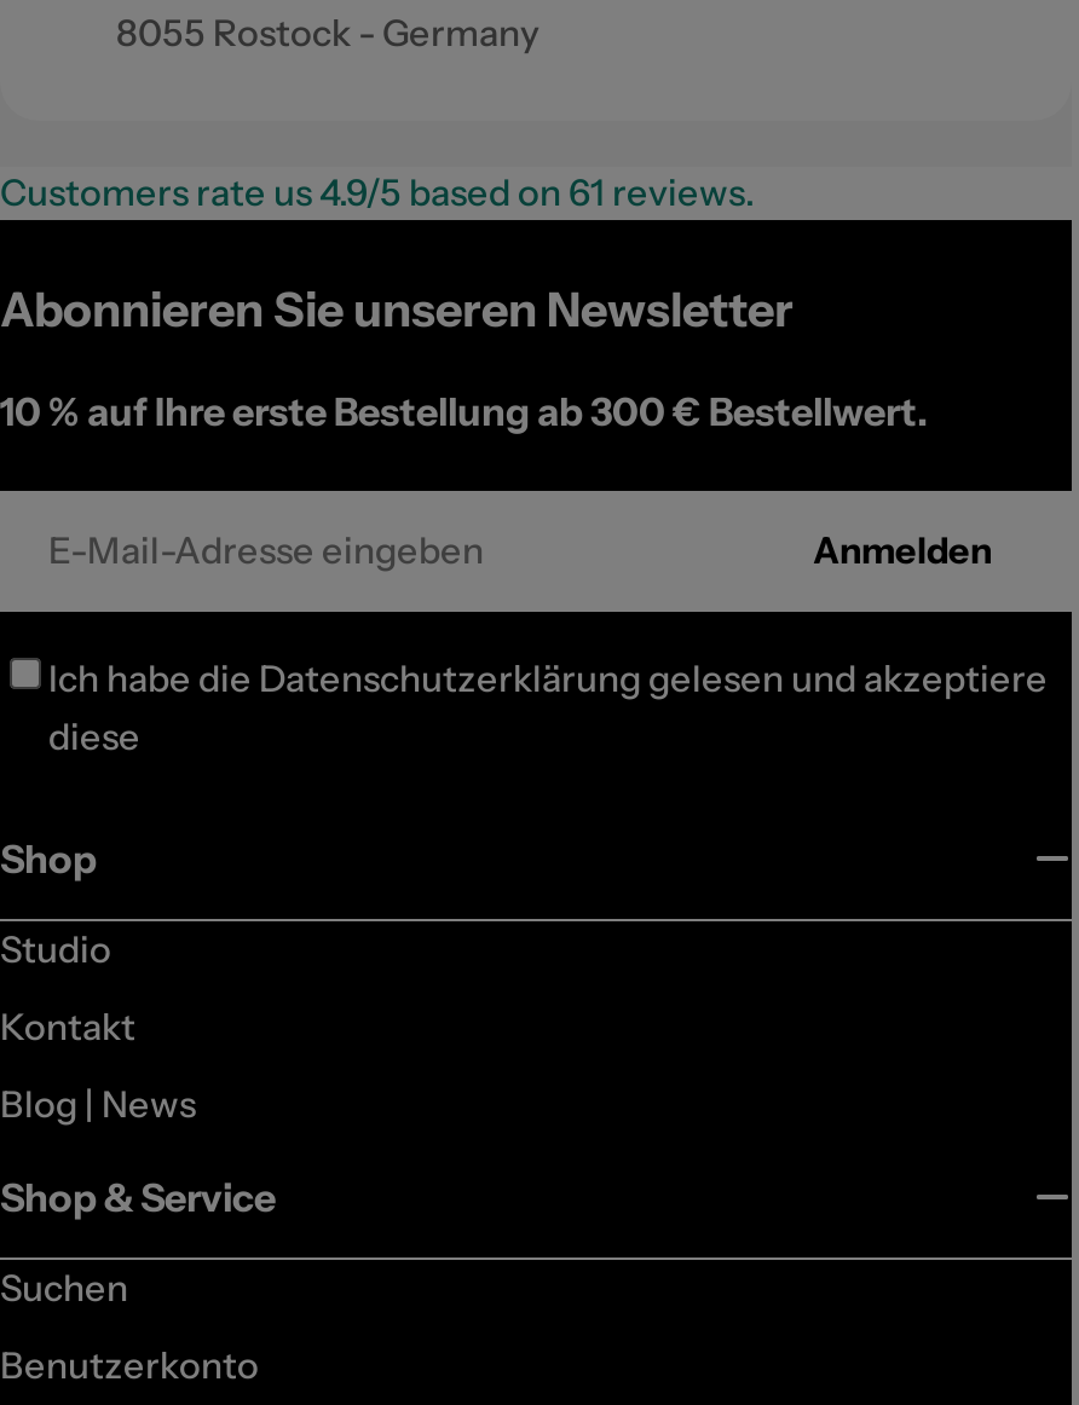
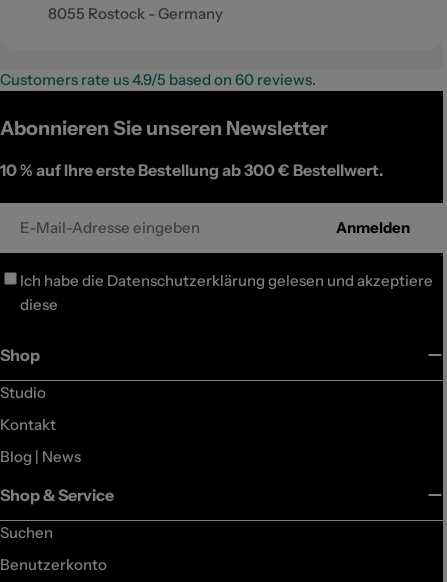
- Customers rate us 4.9/5 based on 61 reviews.
+ Customers rate us 4.9/5 based on 60 reviews.
